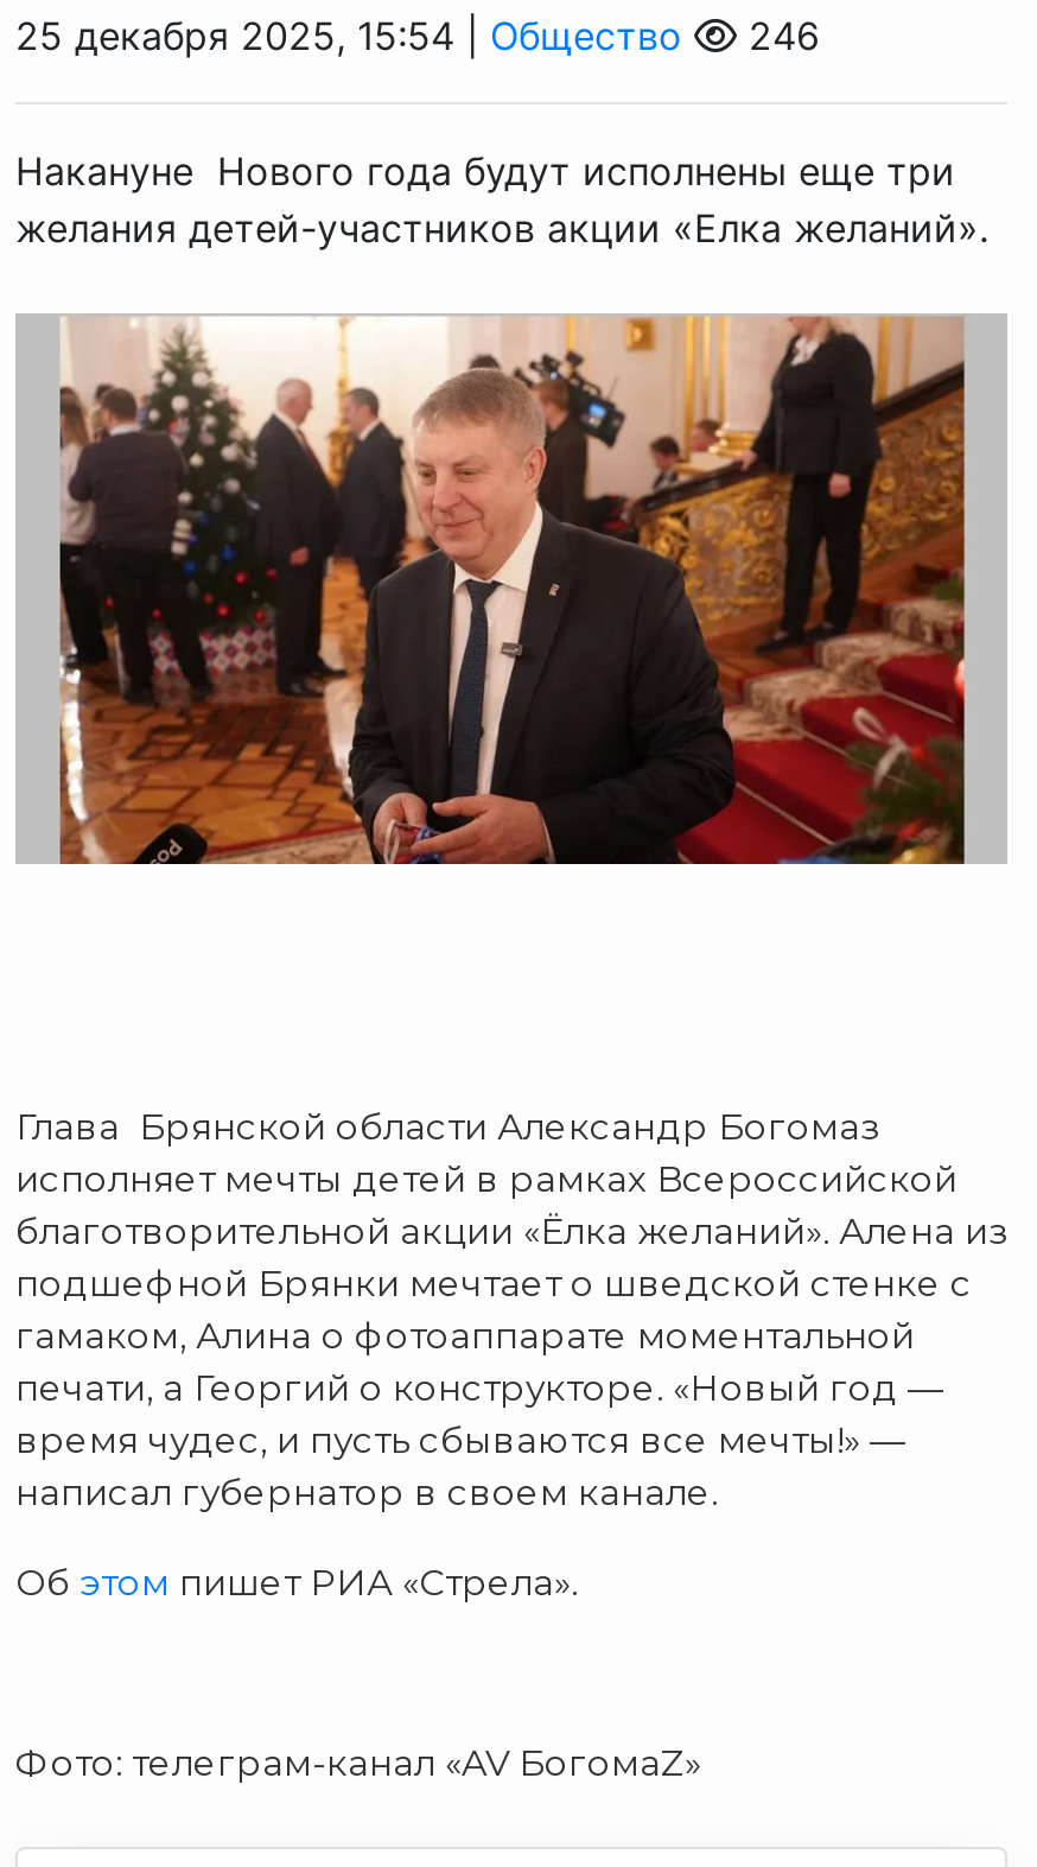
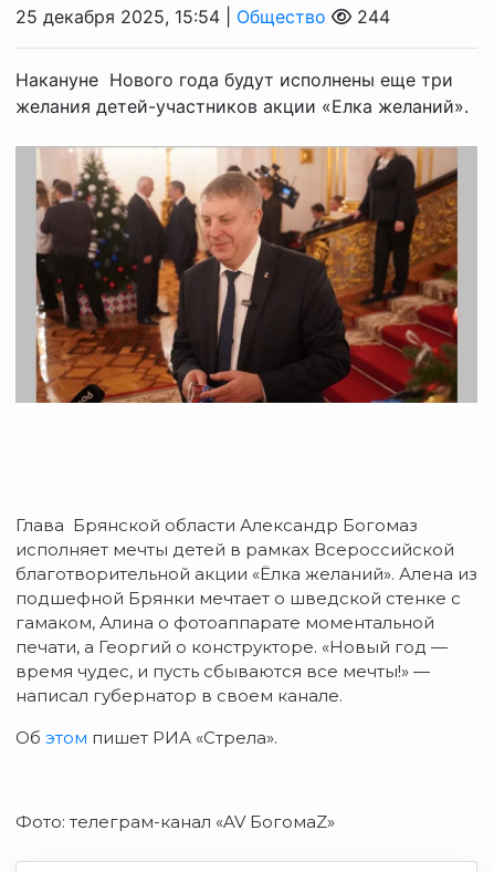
- 246
+ 244
